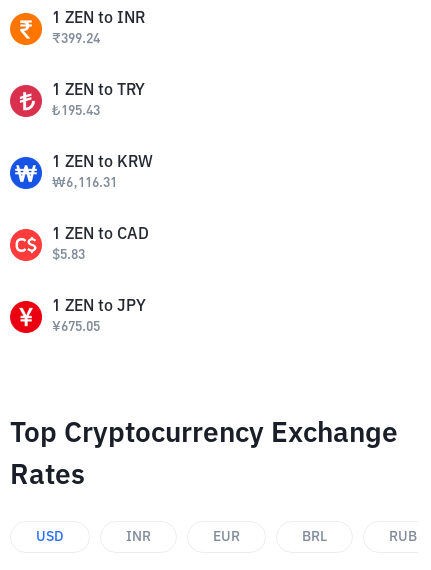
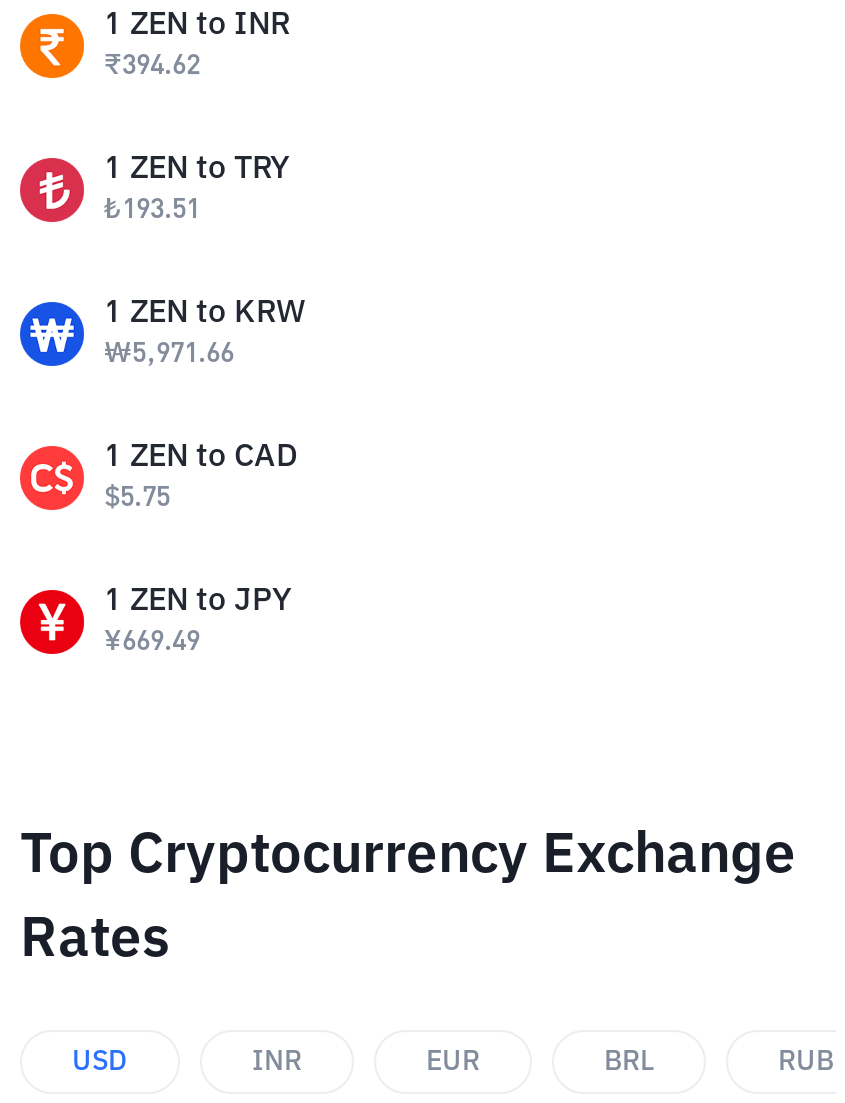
- ₹399.24
+ ₹394.62

- ₺ 195.43
+ ₺ 193.51

- ₩6,116.31
+ ₩5,971.66

- $5.83
+ $5.75

- ¥675.05
+ ¥669.49
